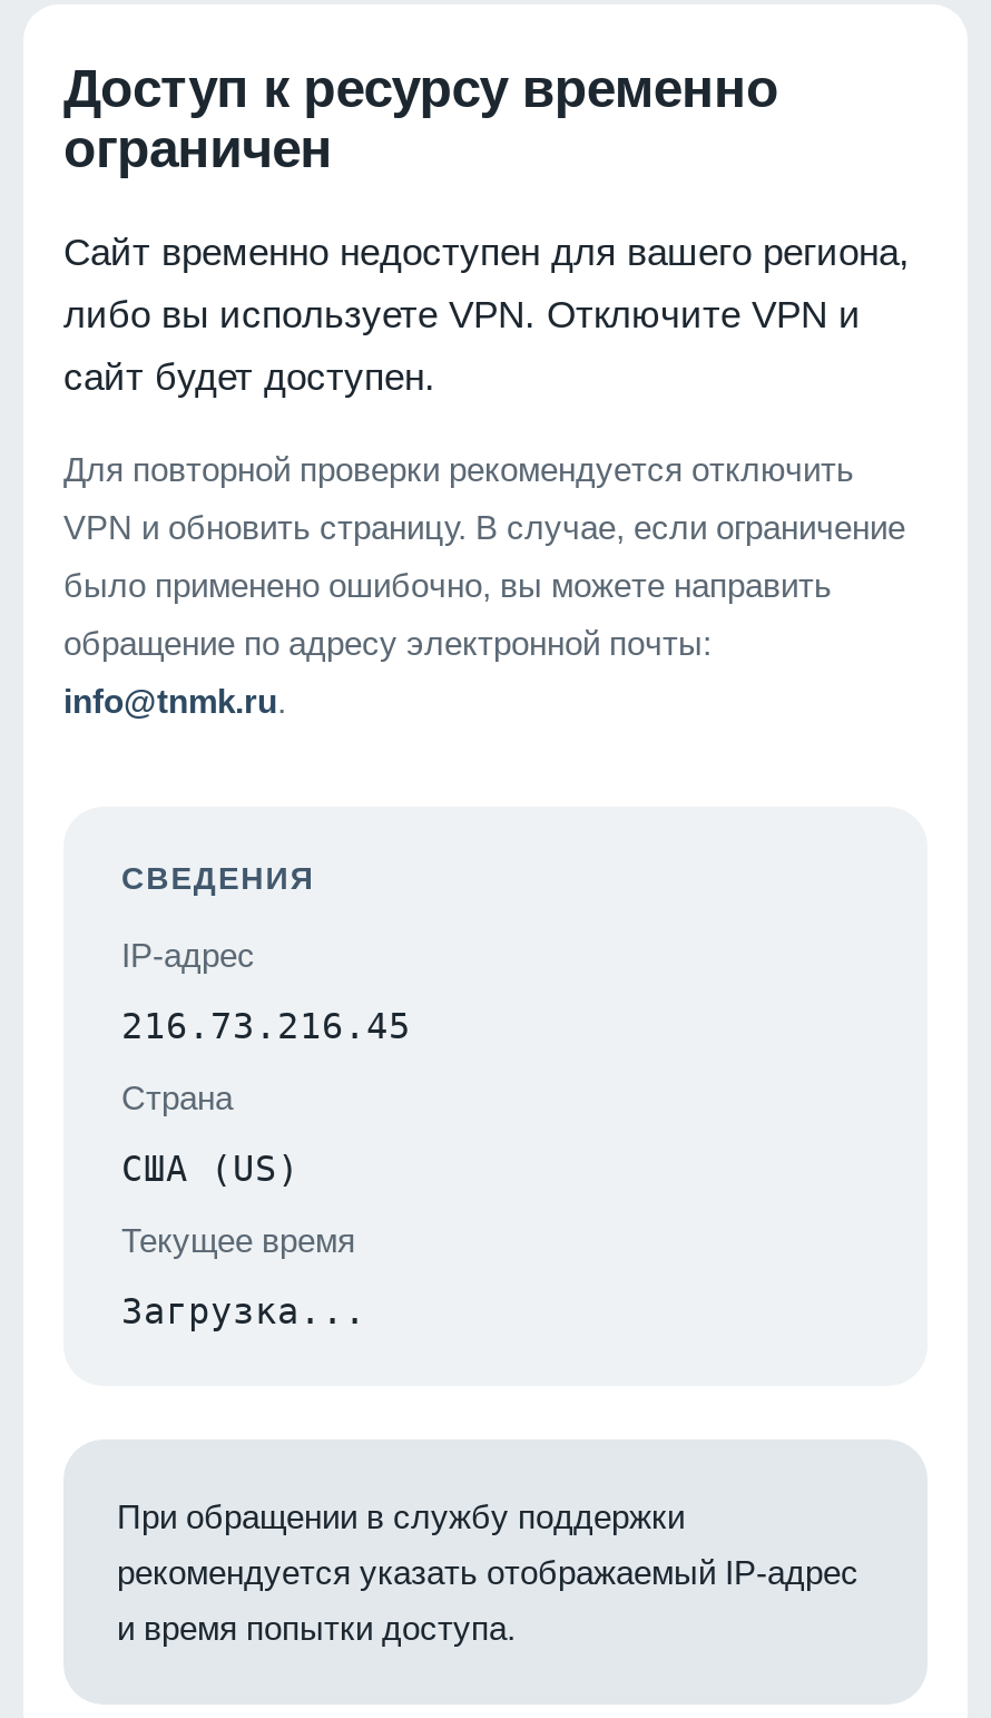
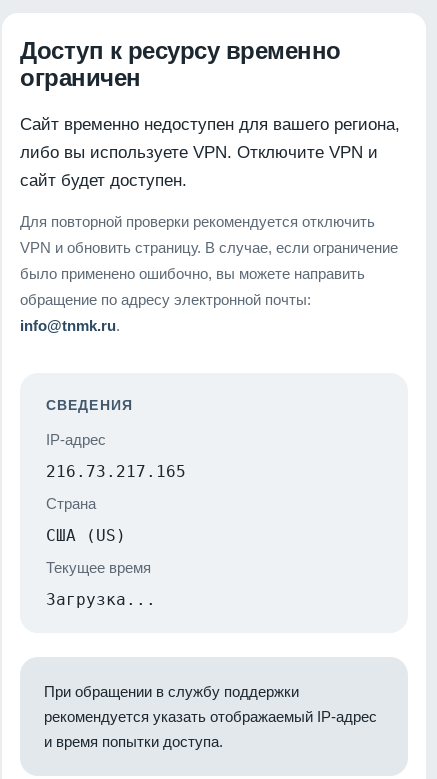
- 216.73.216.45
+ 216.73.217.165
